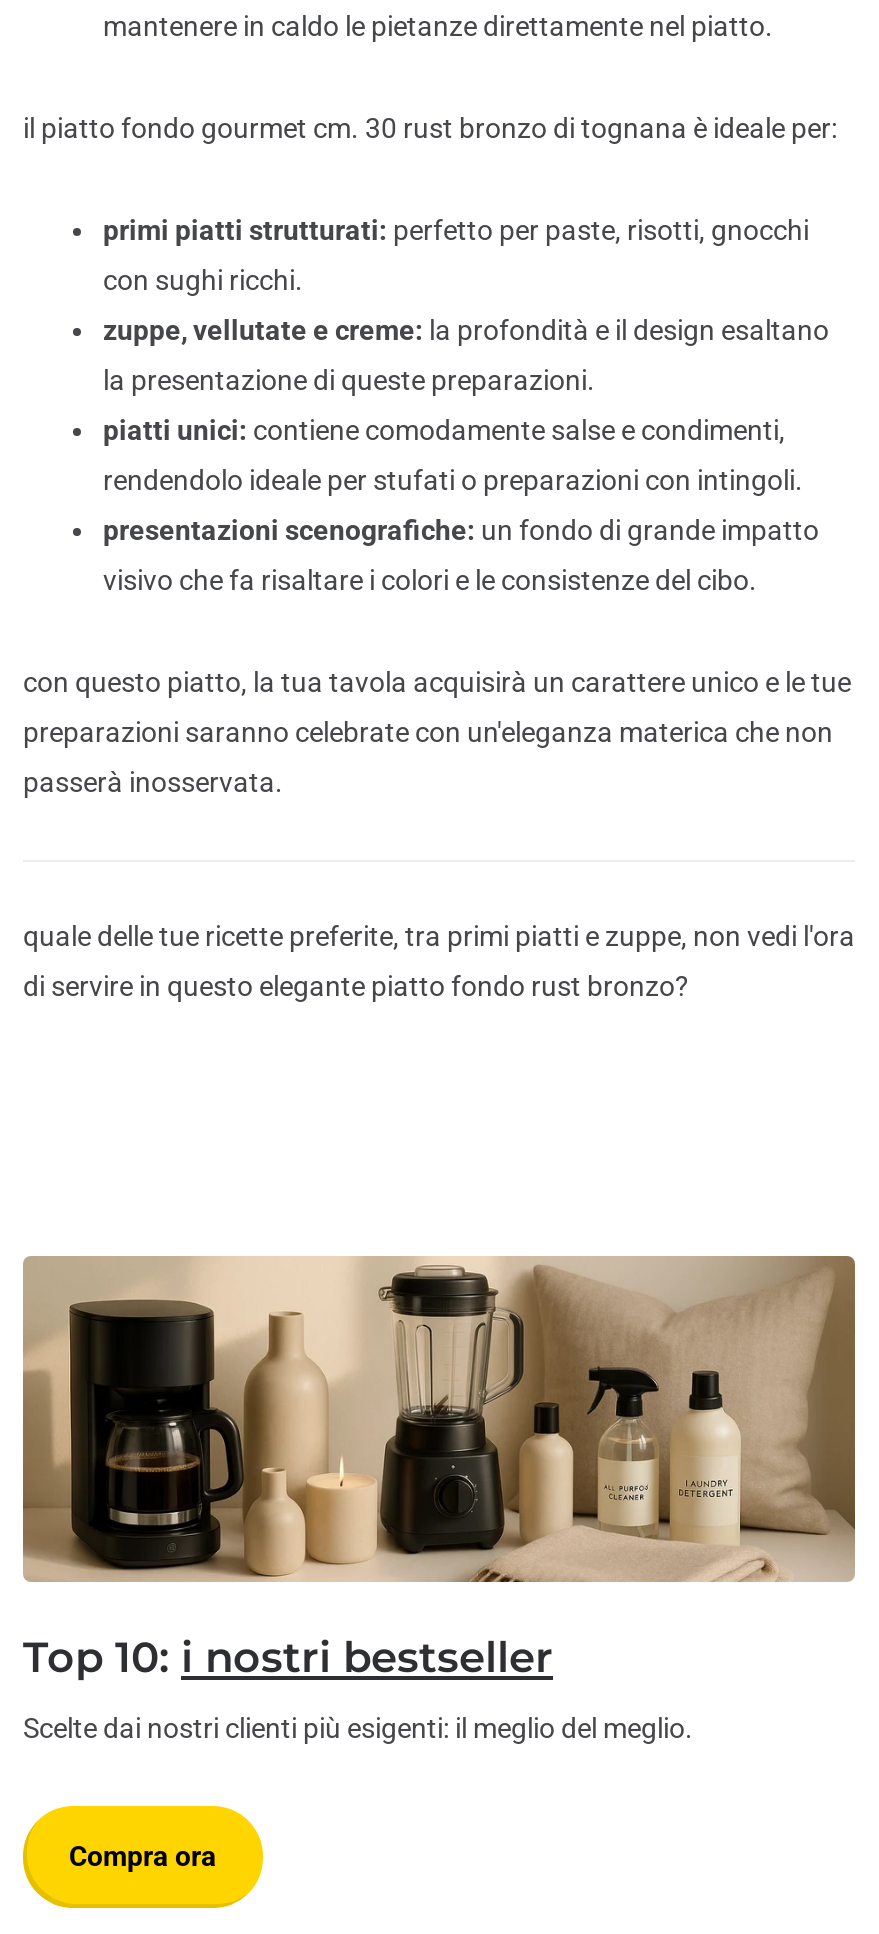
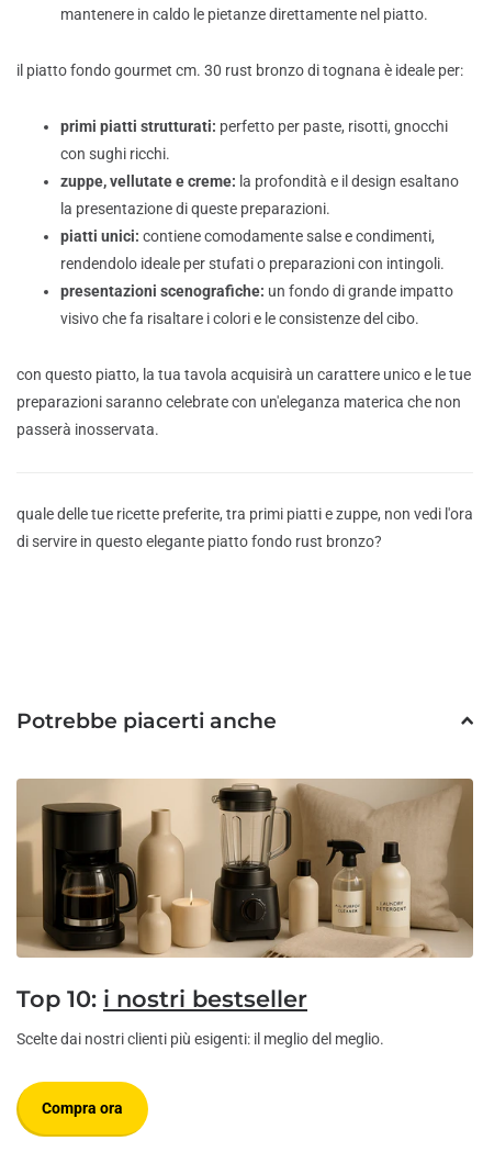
+ Potrebbe piacerti anche
